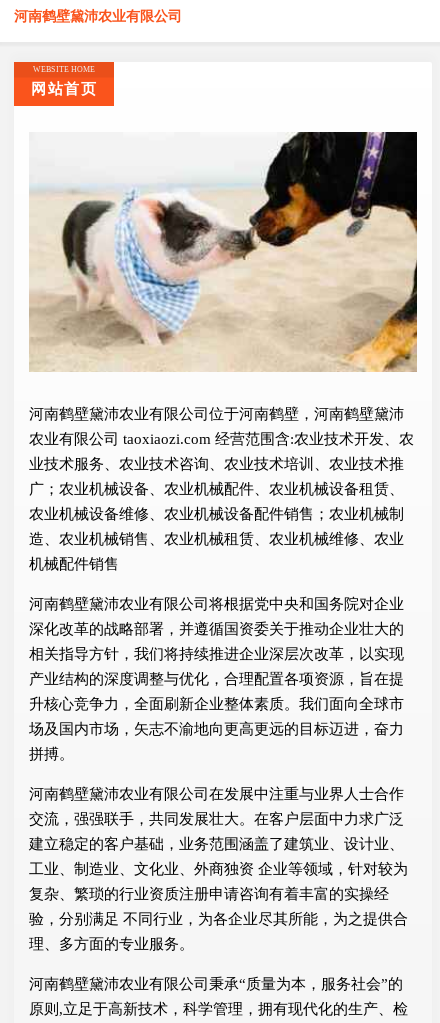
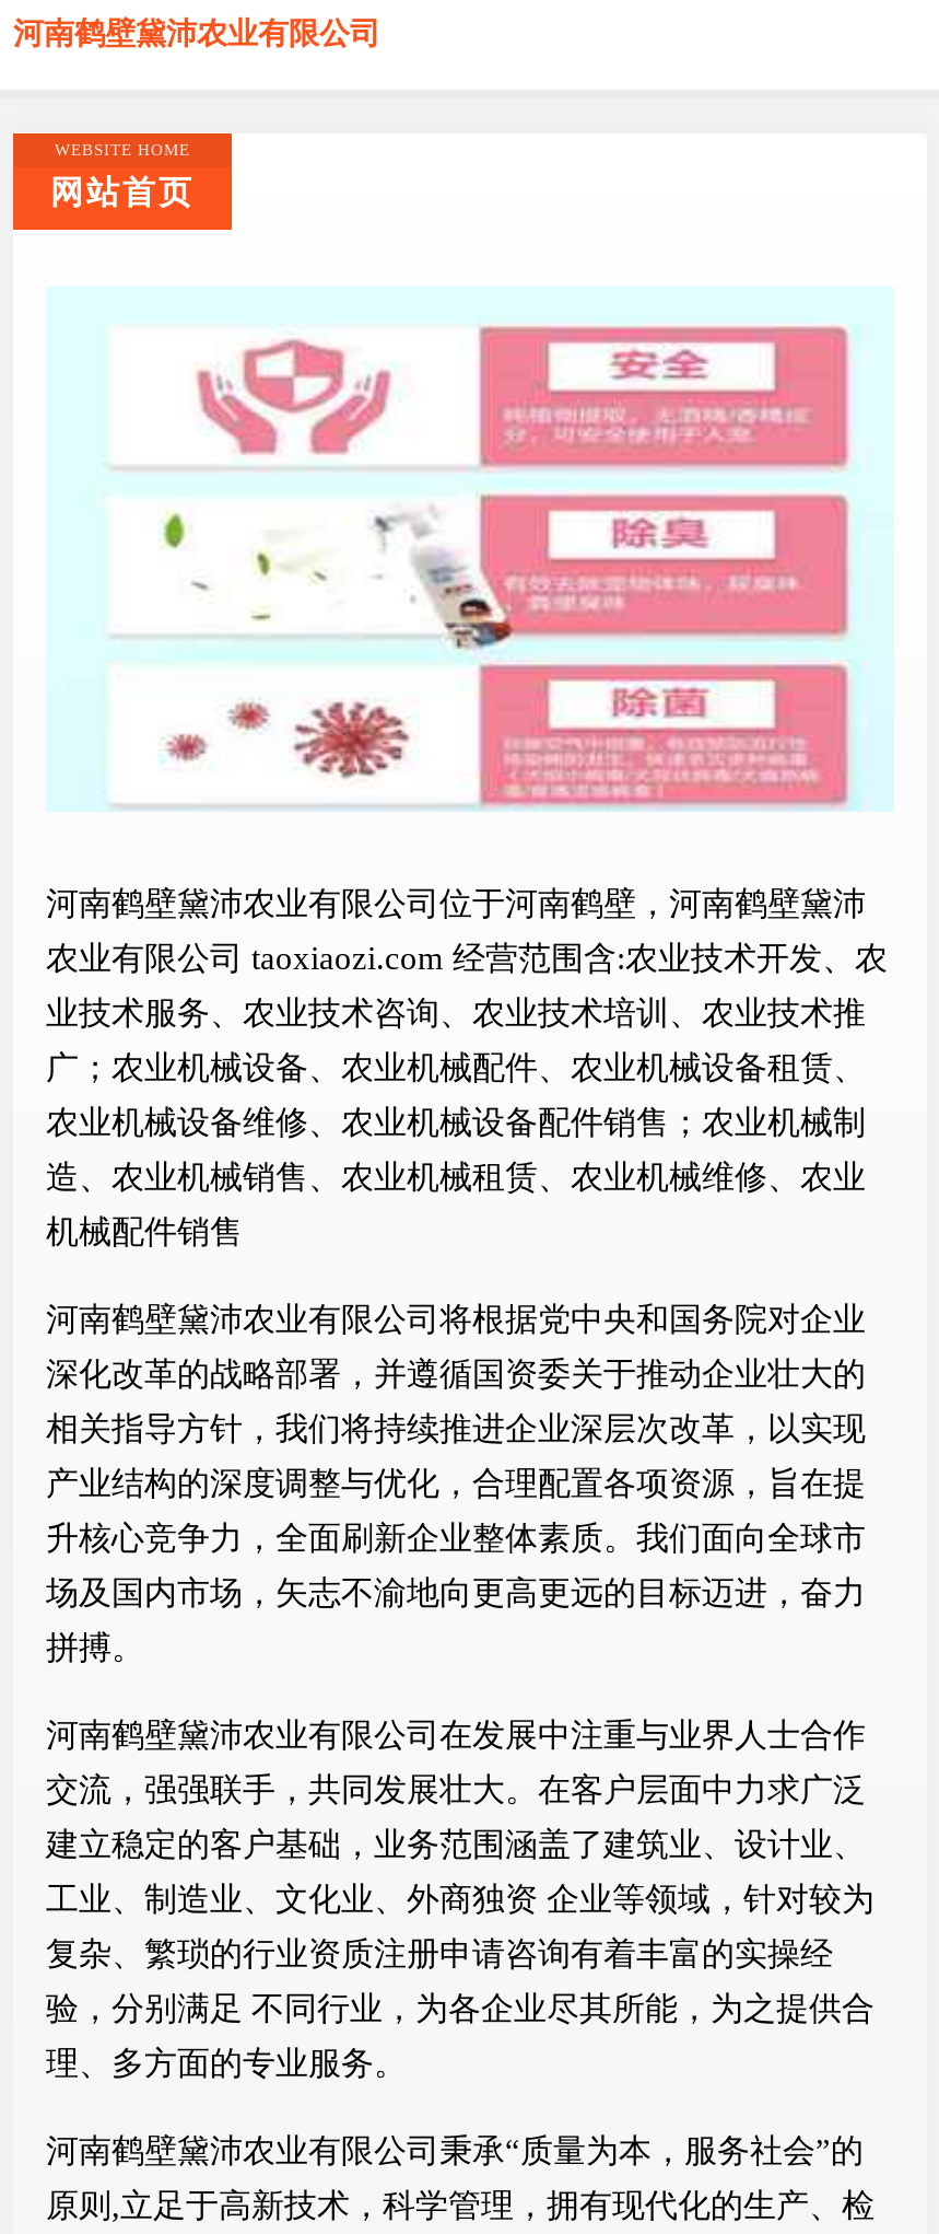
- [image]
+ [image]
